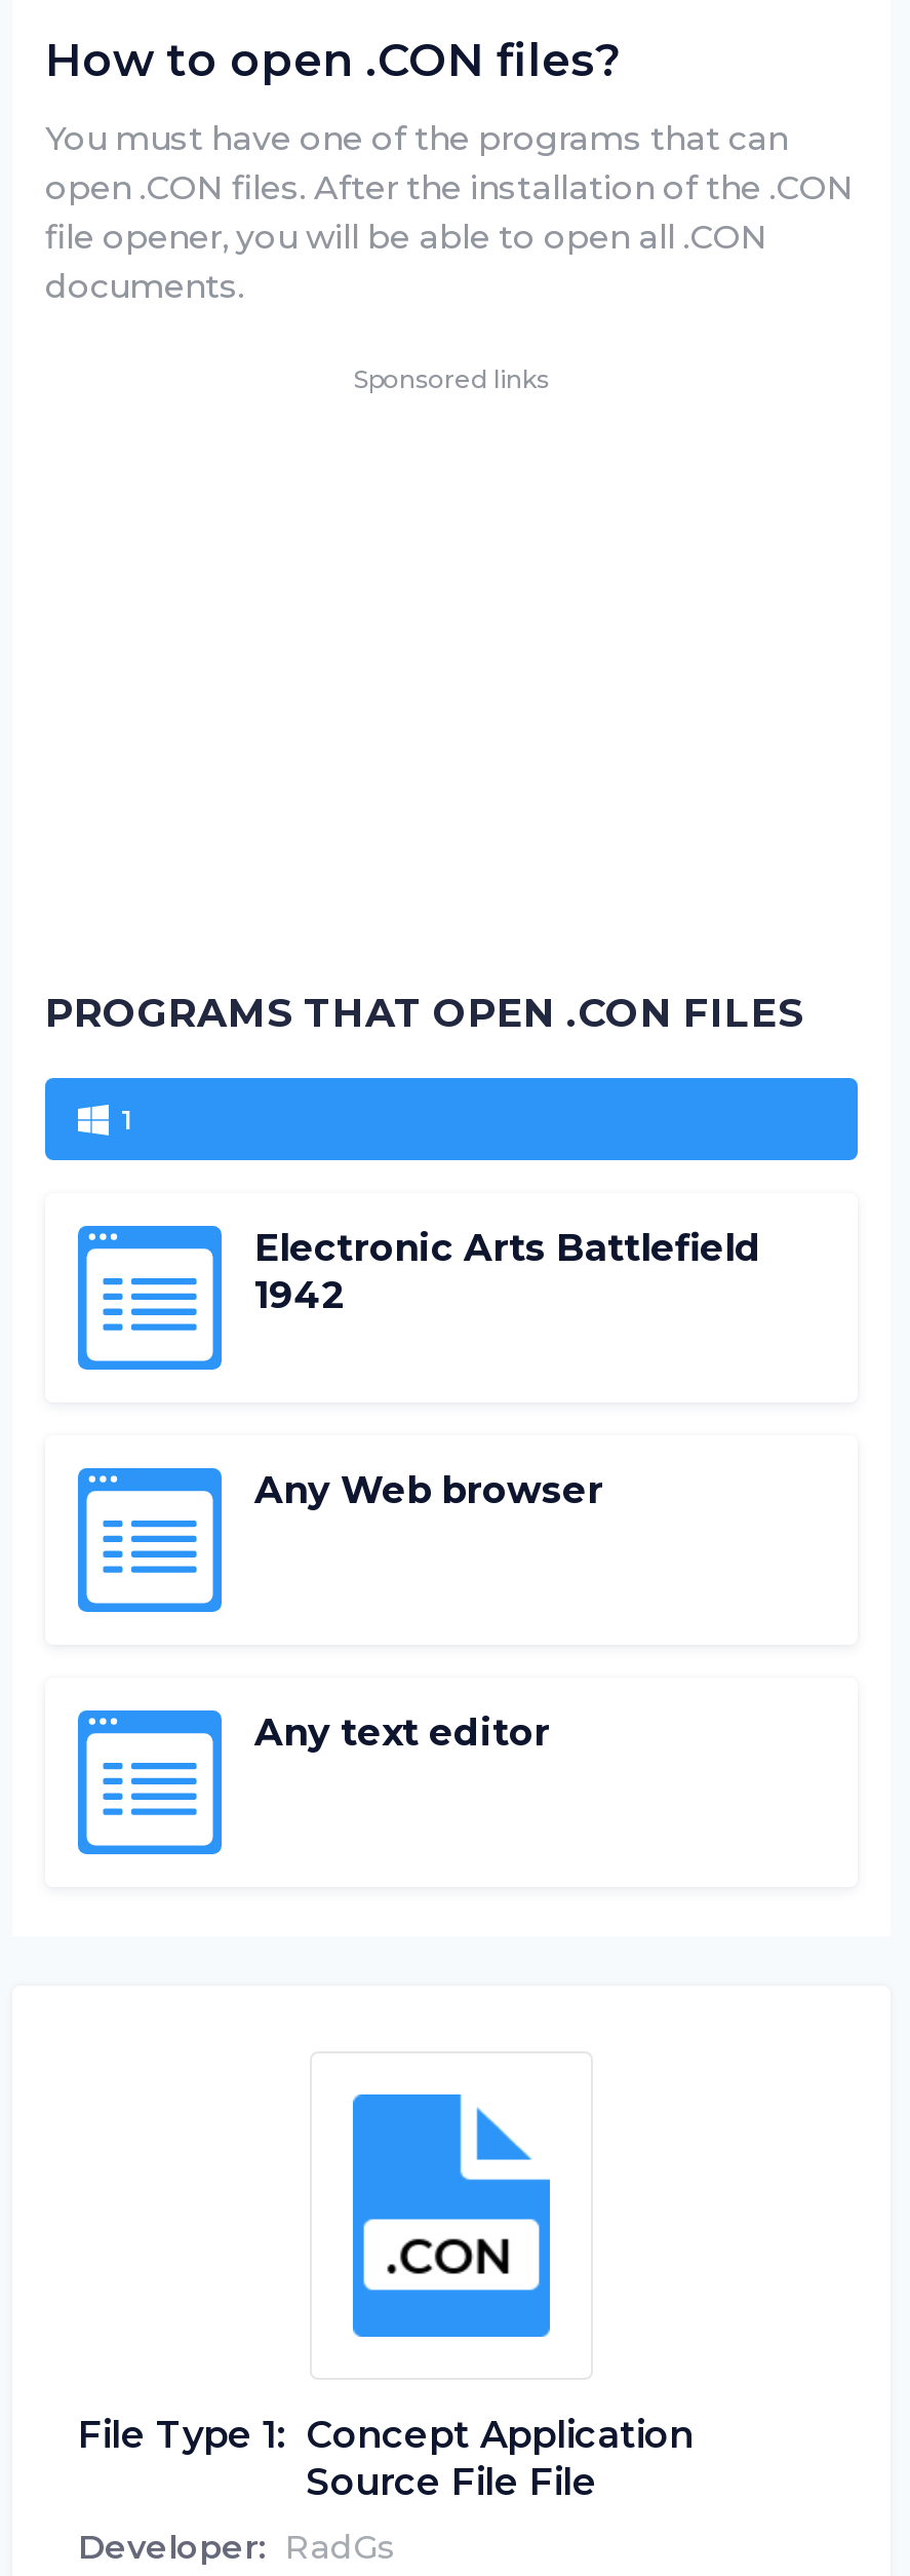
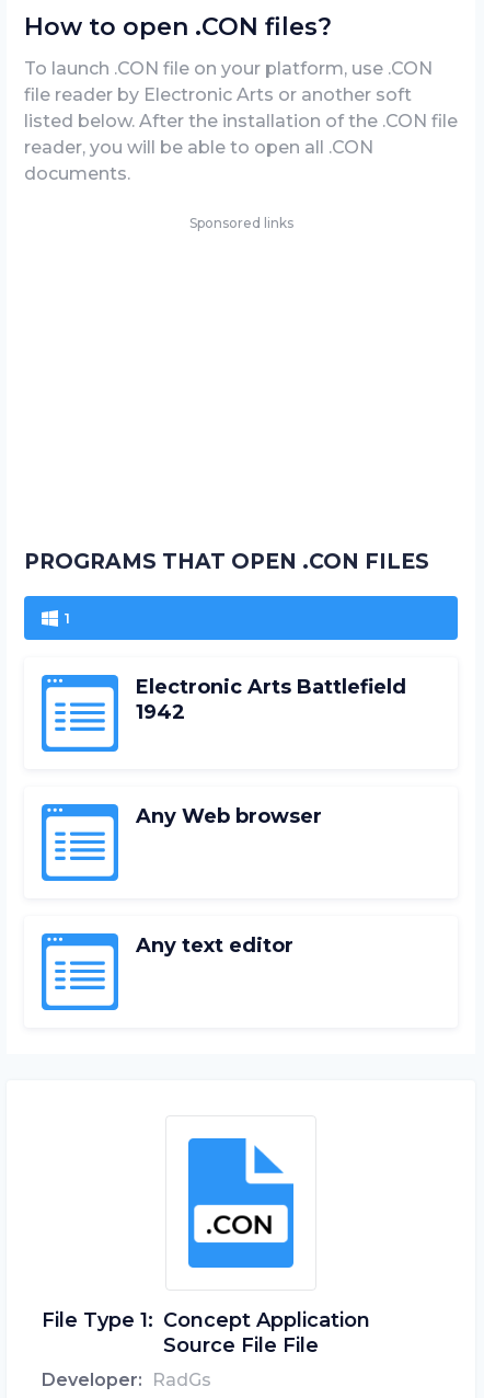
- You must have one of the programs that can
- open .CON files. After the installation of the .CON
- file opener, you will be able to open all .CON
+ To launch .CON file on your platform, use .CON
+ file reader by Electronic Arts or another soft
+ listed below. After the installation of the .CON file
+ reader, you will be able to open all .CON
